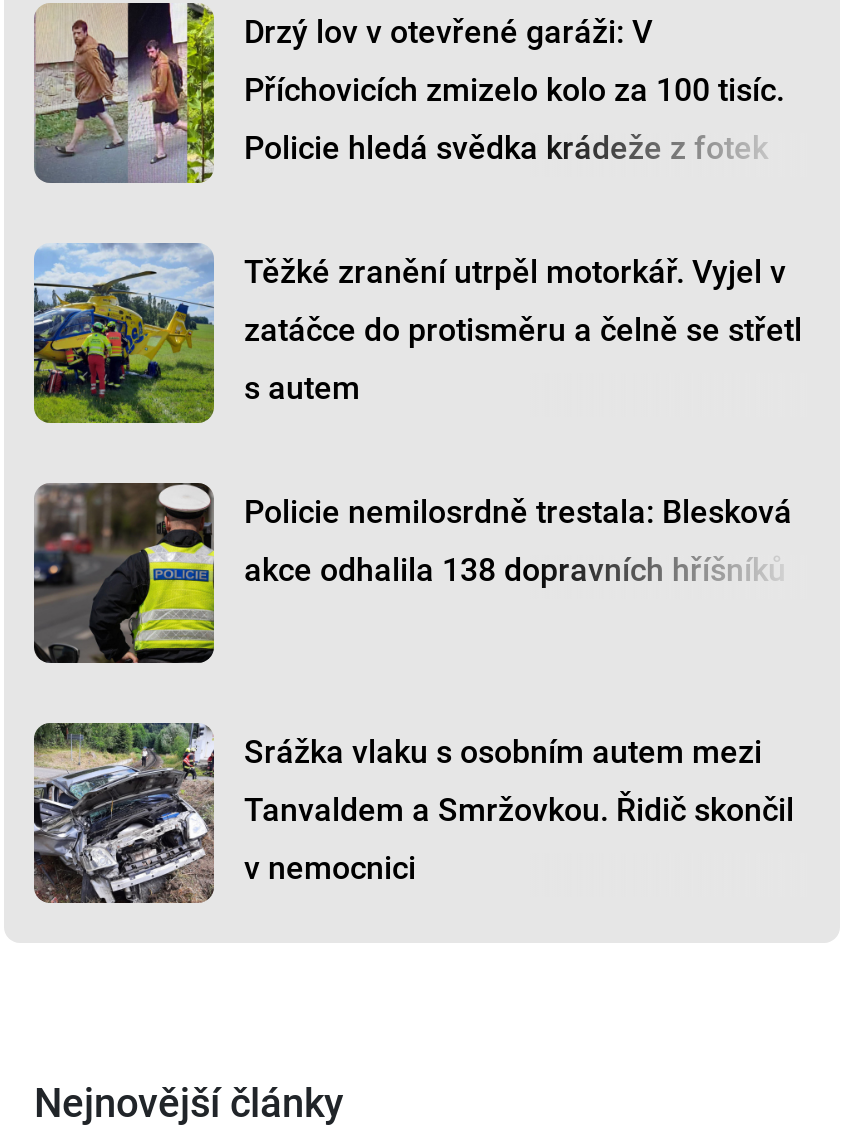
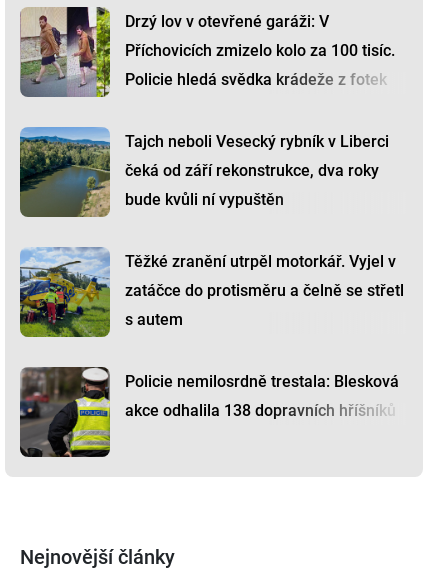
+ [image]
+ Tajch neboli Vesecký rybník v Liberci
+ čeká od září rekonstrukce, dva roky
+ bude kvůli ní vypuštěn

moved down: [image] | Těžké zranění utrpěl motorkář. Vyjel v | zatáčce do protisměru a čelně se střetl | s autem | Policie nemilosrdně trestala: Blesková

moved down: [image]

- [image]
- Srážka vlaku s osobním autem mezi
- Tanvaldem a Smržovkou. Řidič skončil
- v nemocnici
